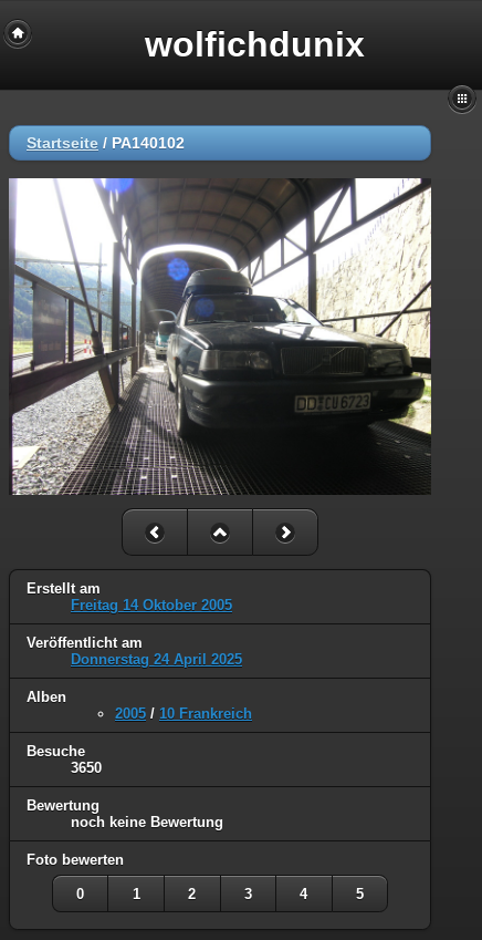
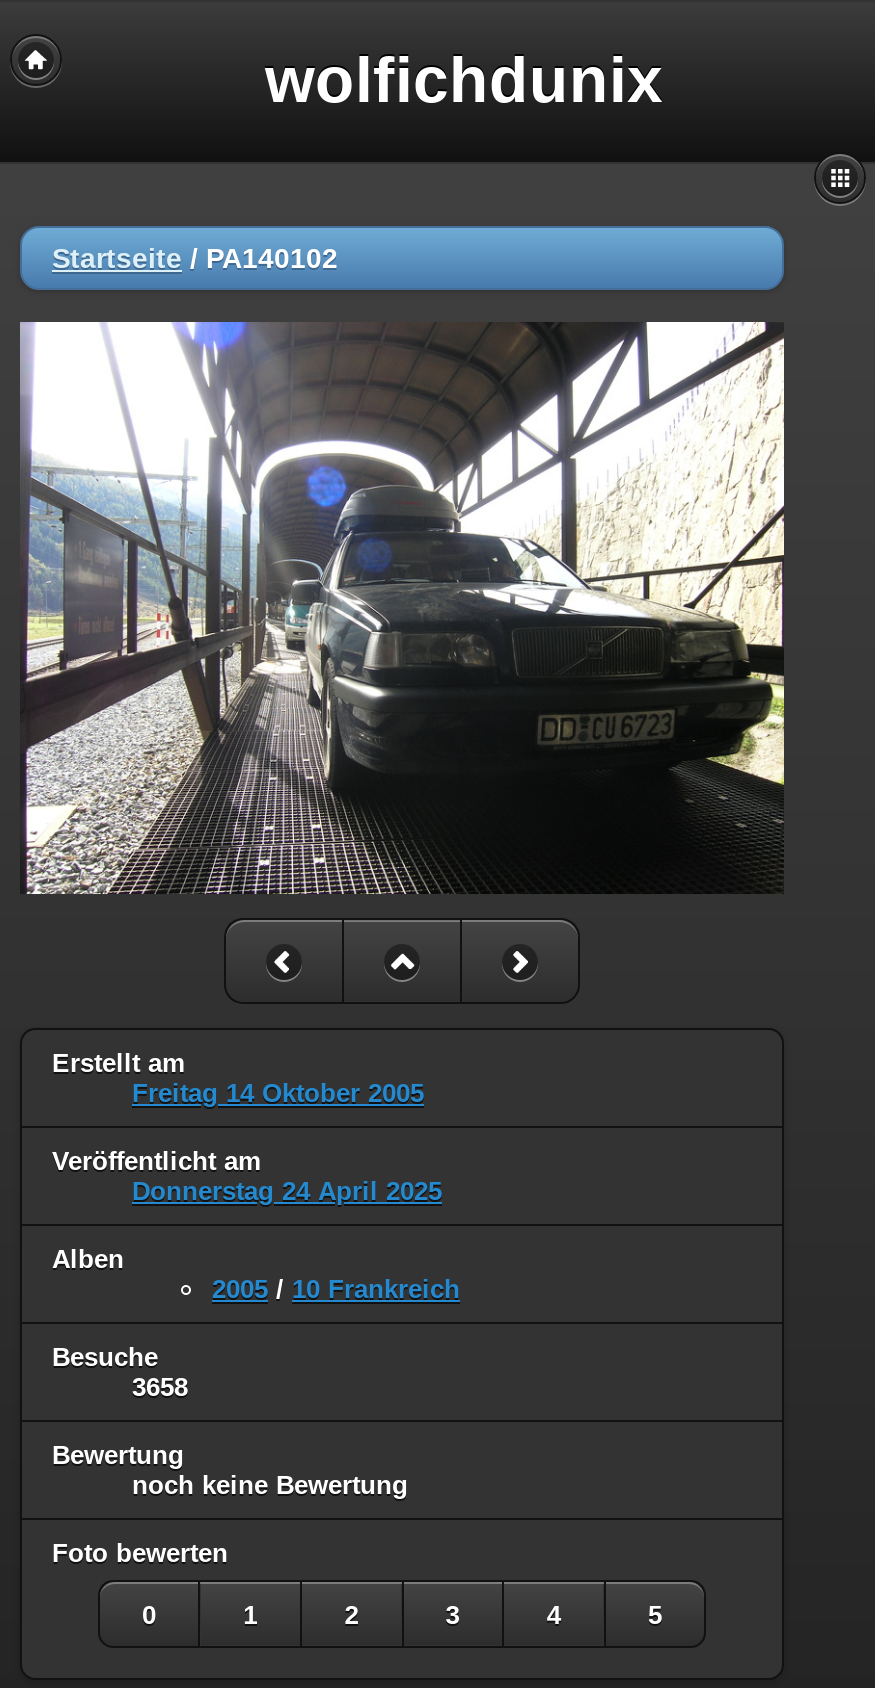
- 3650
+ 3658
